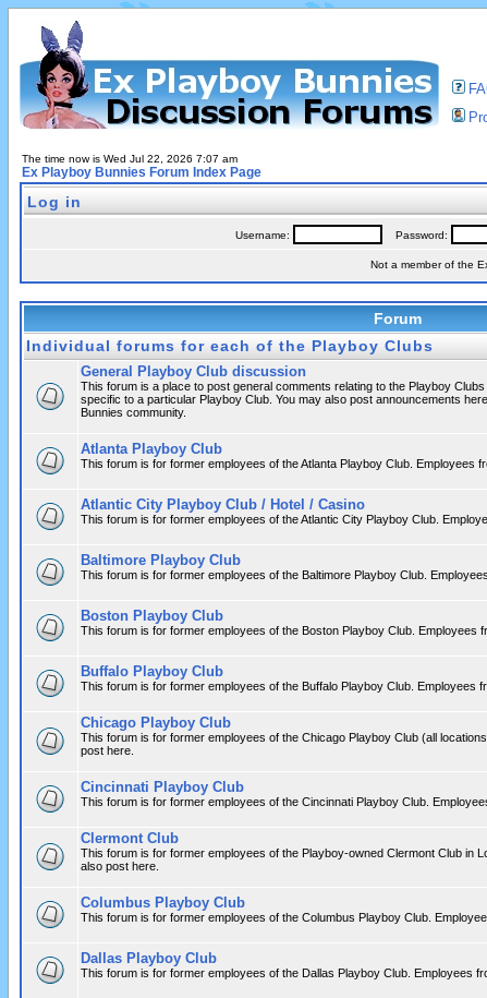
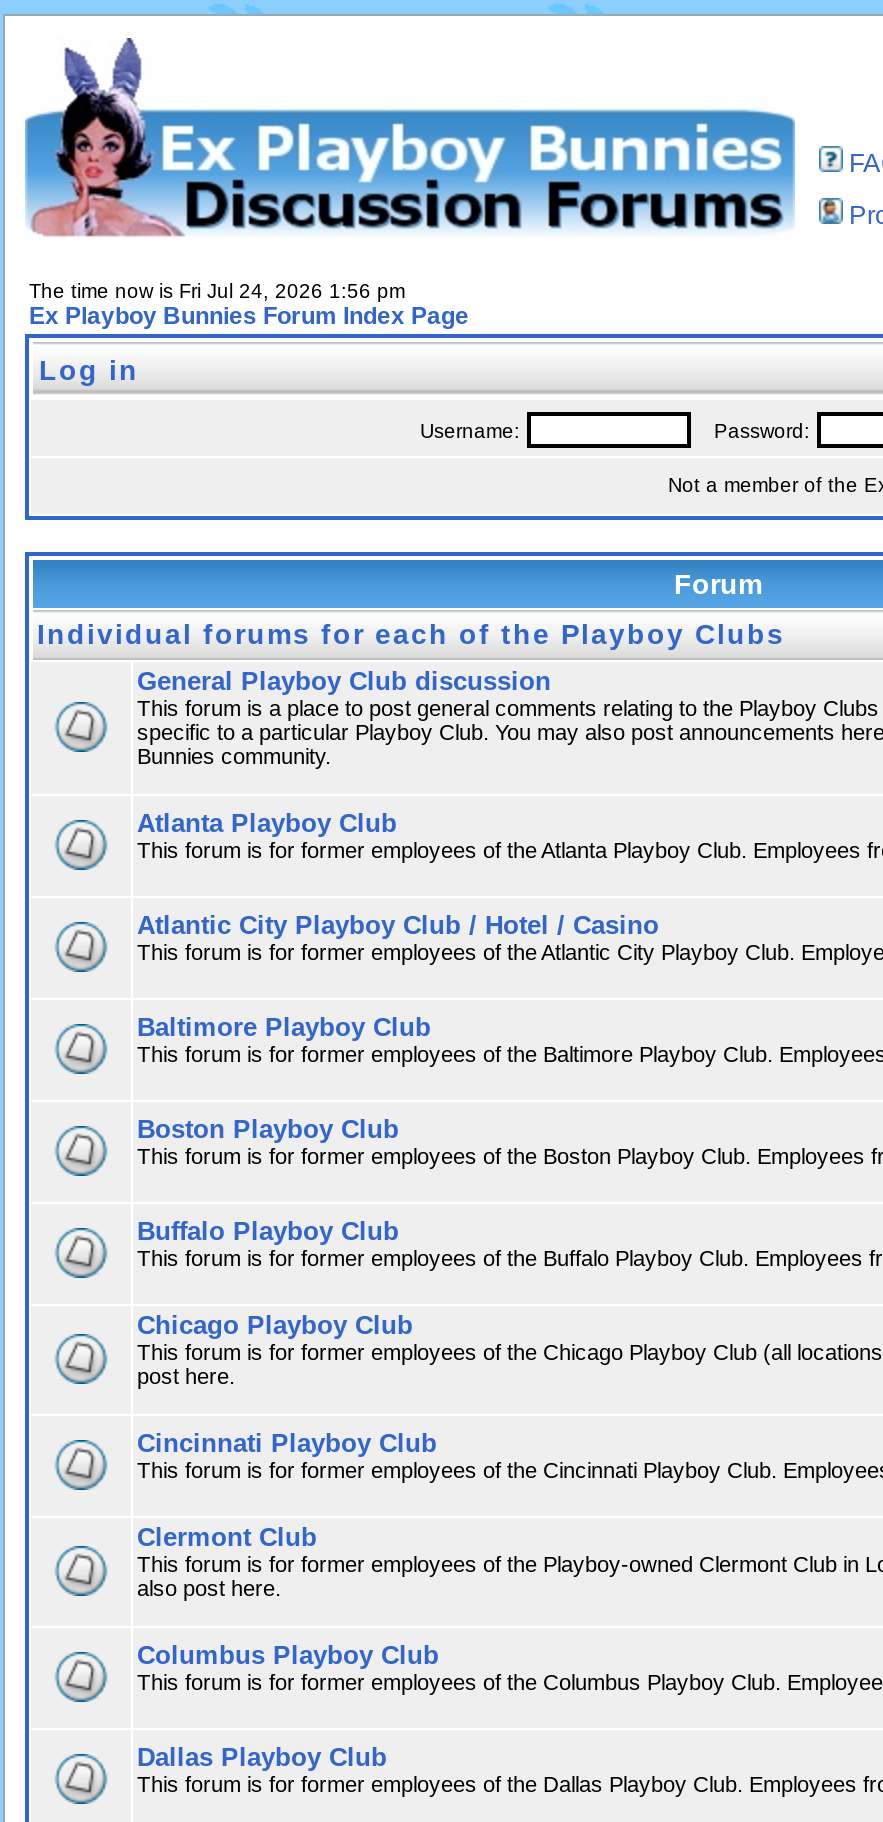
- The time now is Wed Jul 22, 2026 7:07 am
+ The time now is Fri Jul 24, 2026 1:56 pm
